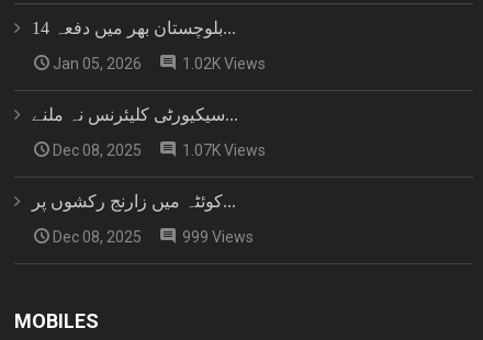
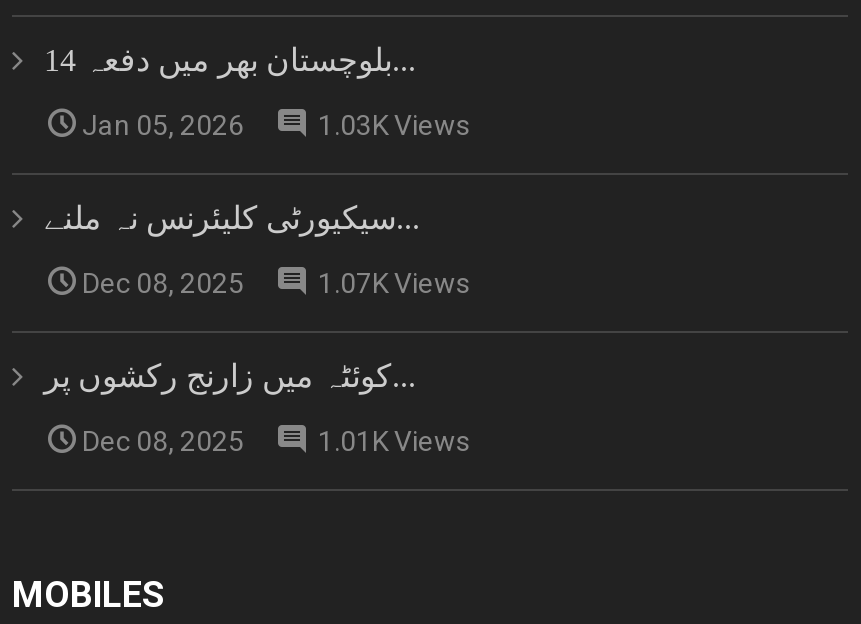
- 1.02K Views
+ 1.03K Views

- 999 Views
+ 1.01K Views
